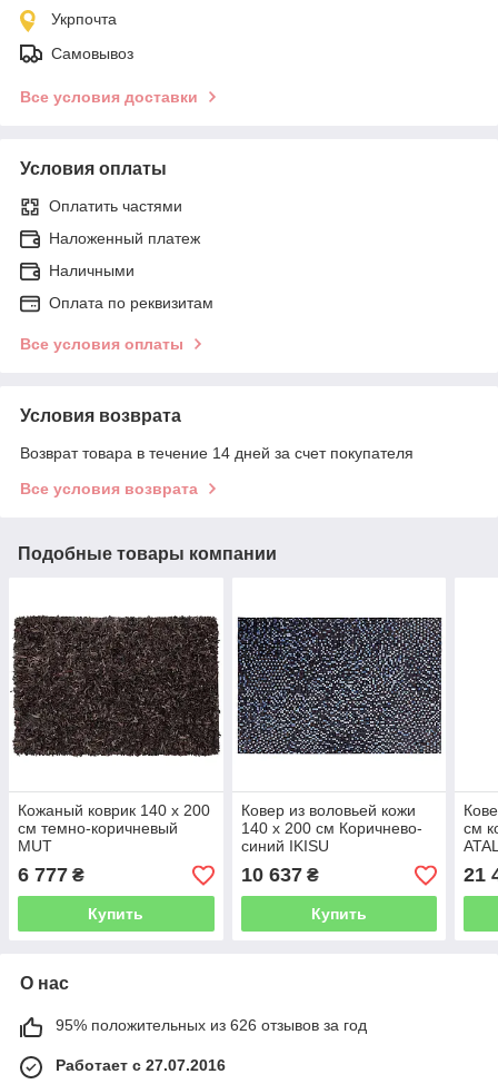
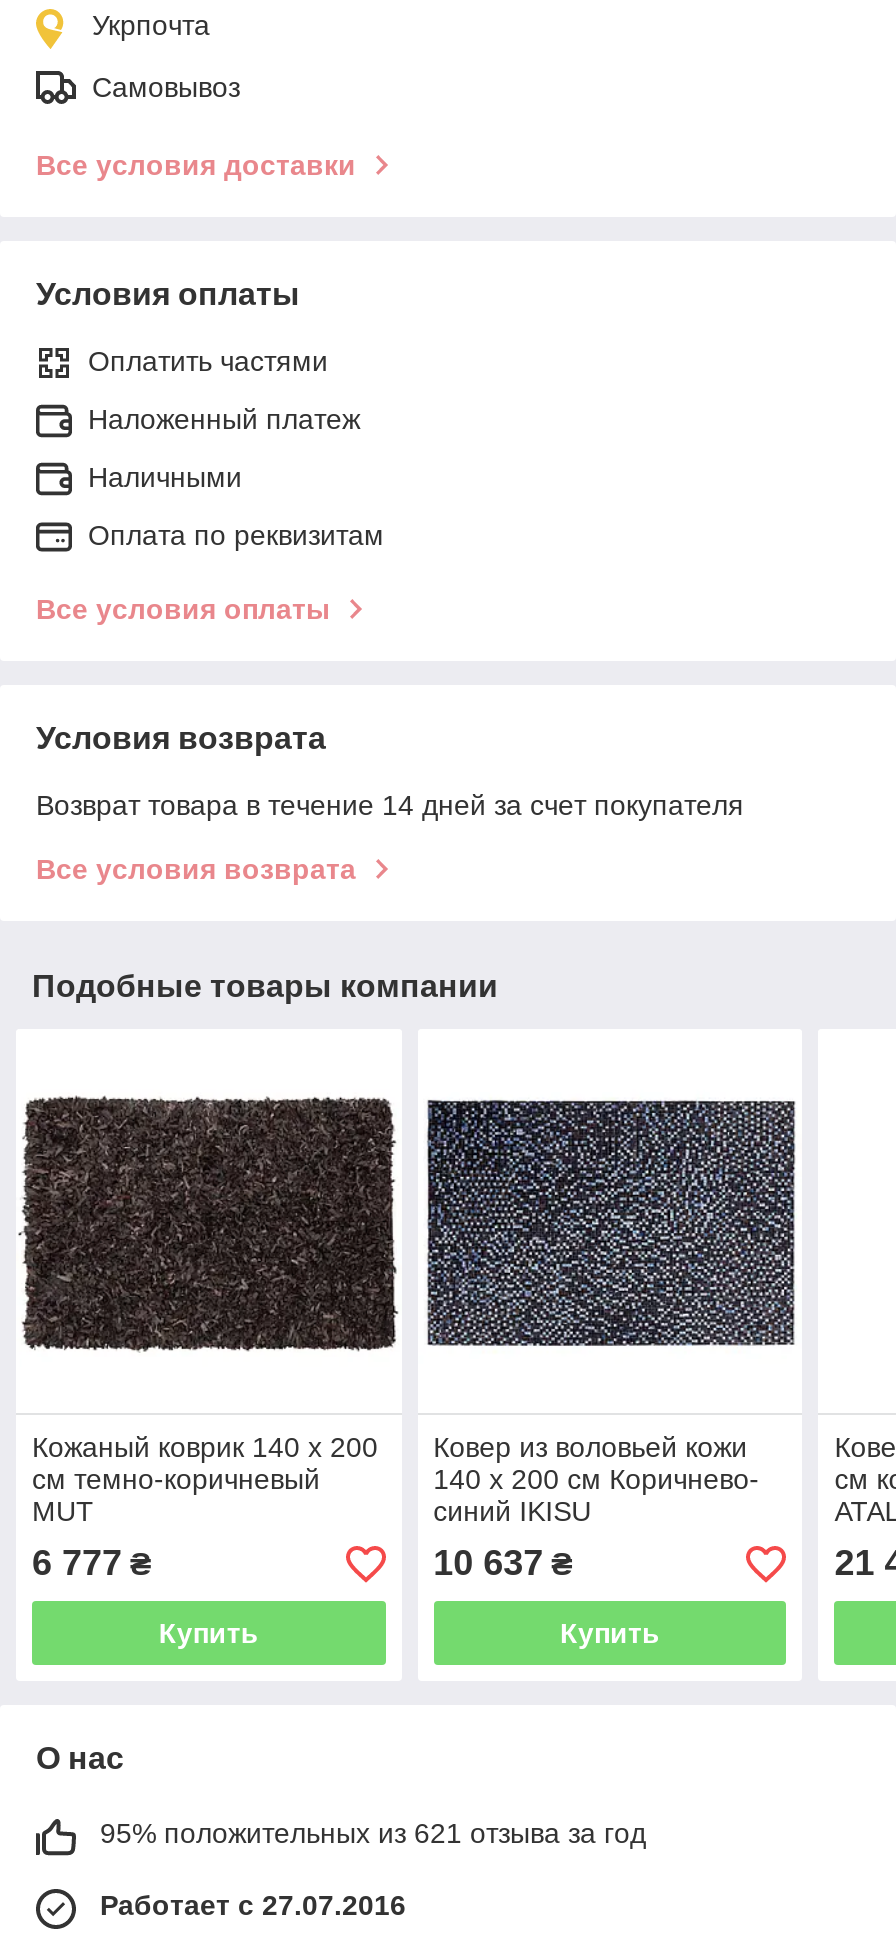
- 95% положительных из 626 отзывов за год
+ 95% положительных из 621 отзыва за год
